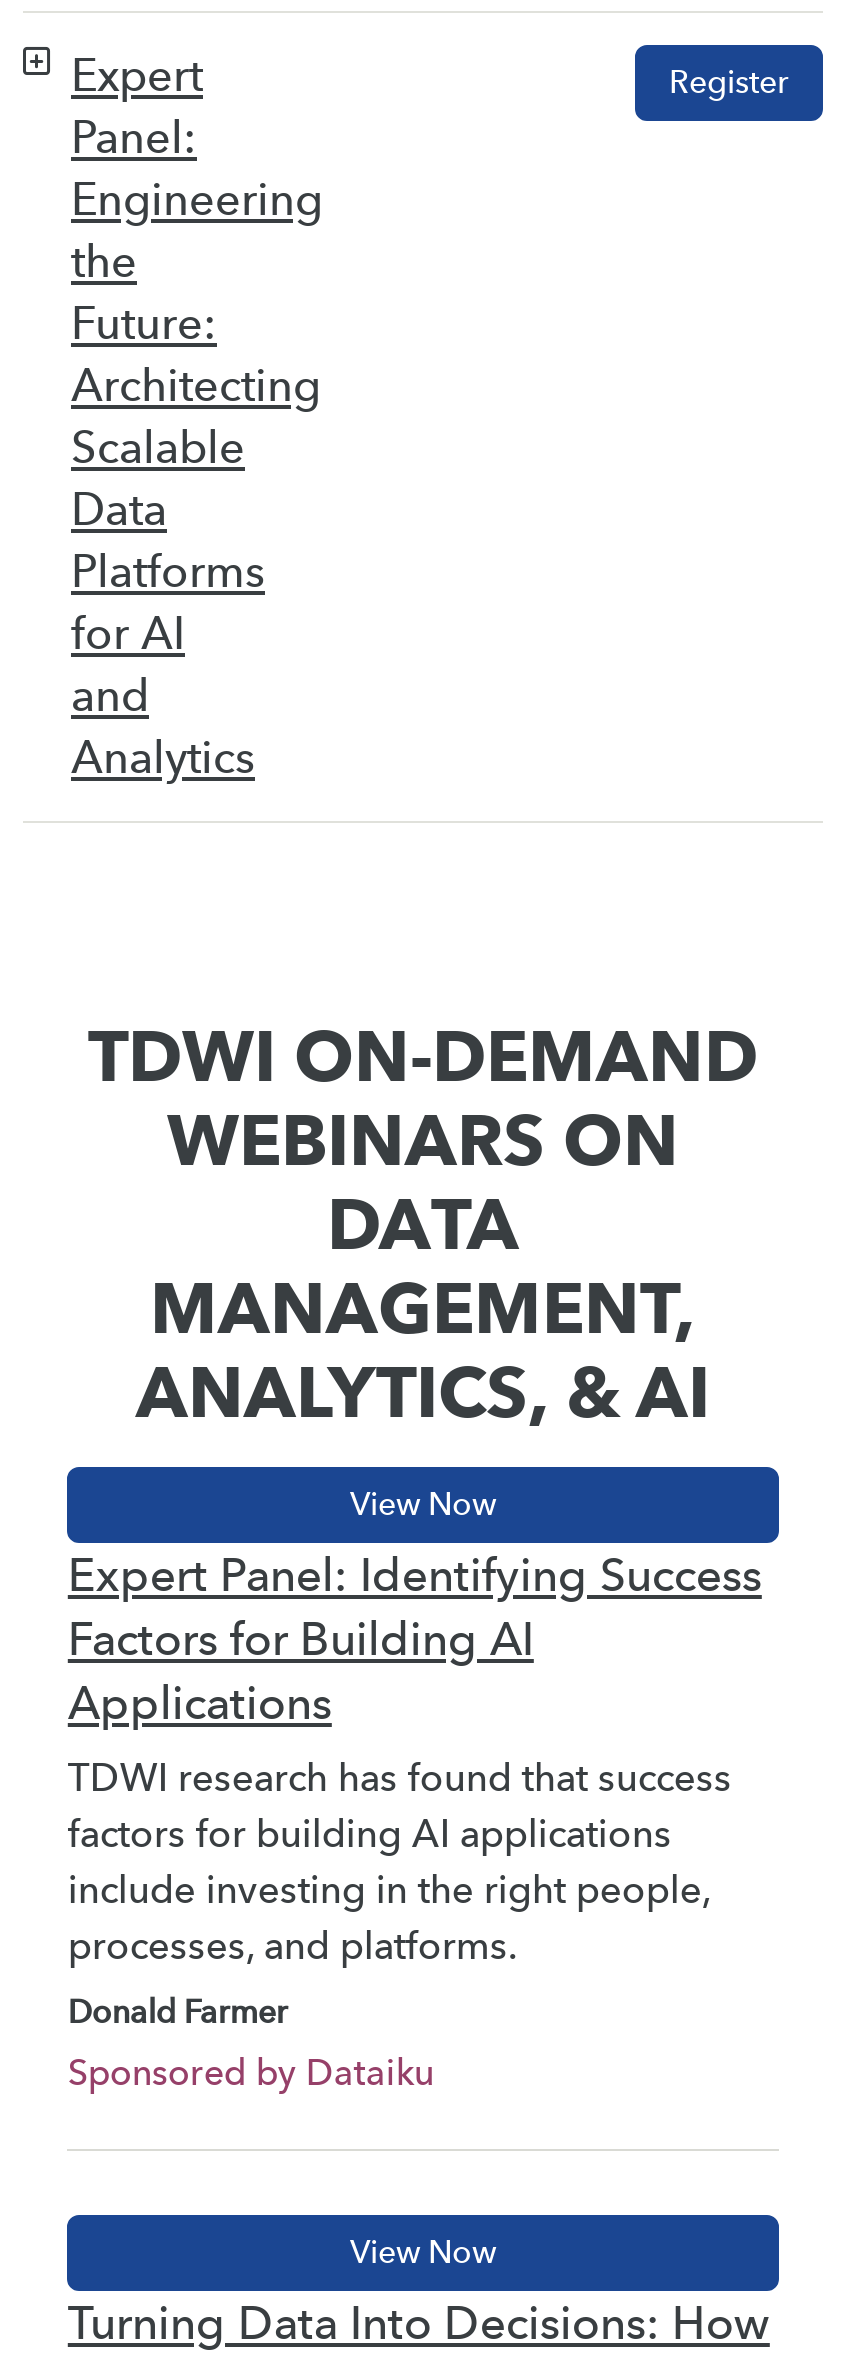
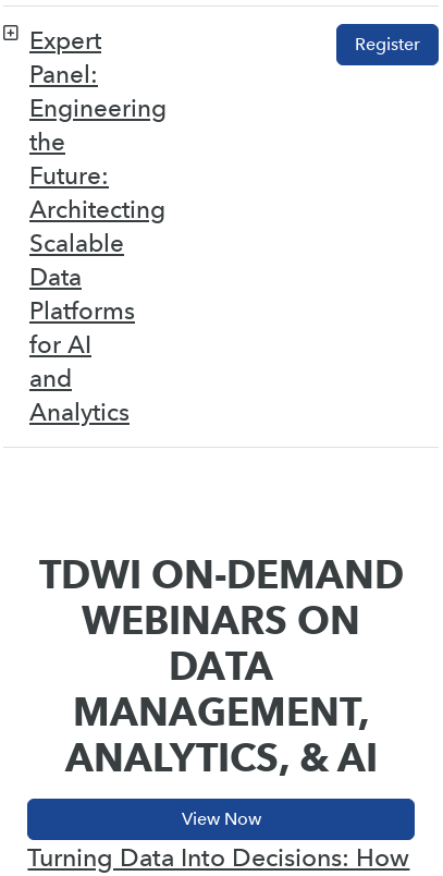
- Expert Panel: Identifying Success
- Factors for Building AI
- Applications
- TDWI research has found that success
- factors for building AI applications
- include investing in the right people,
- processes, and platforms.
- Donald Farmer
- Sponsored by Dataiku
